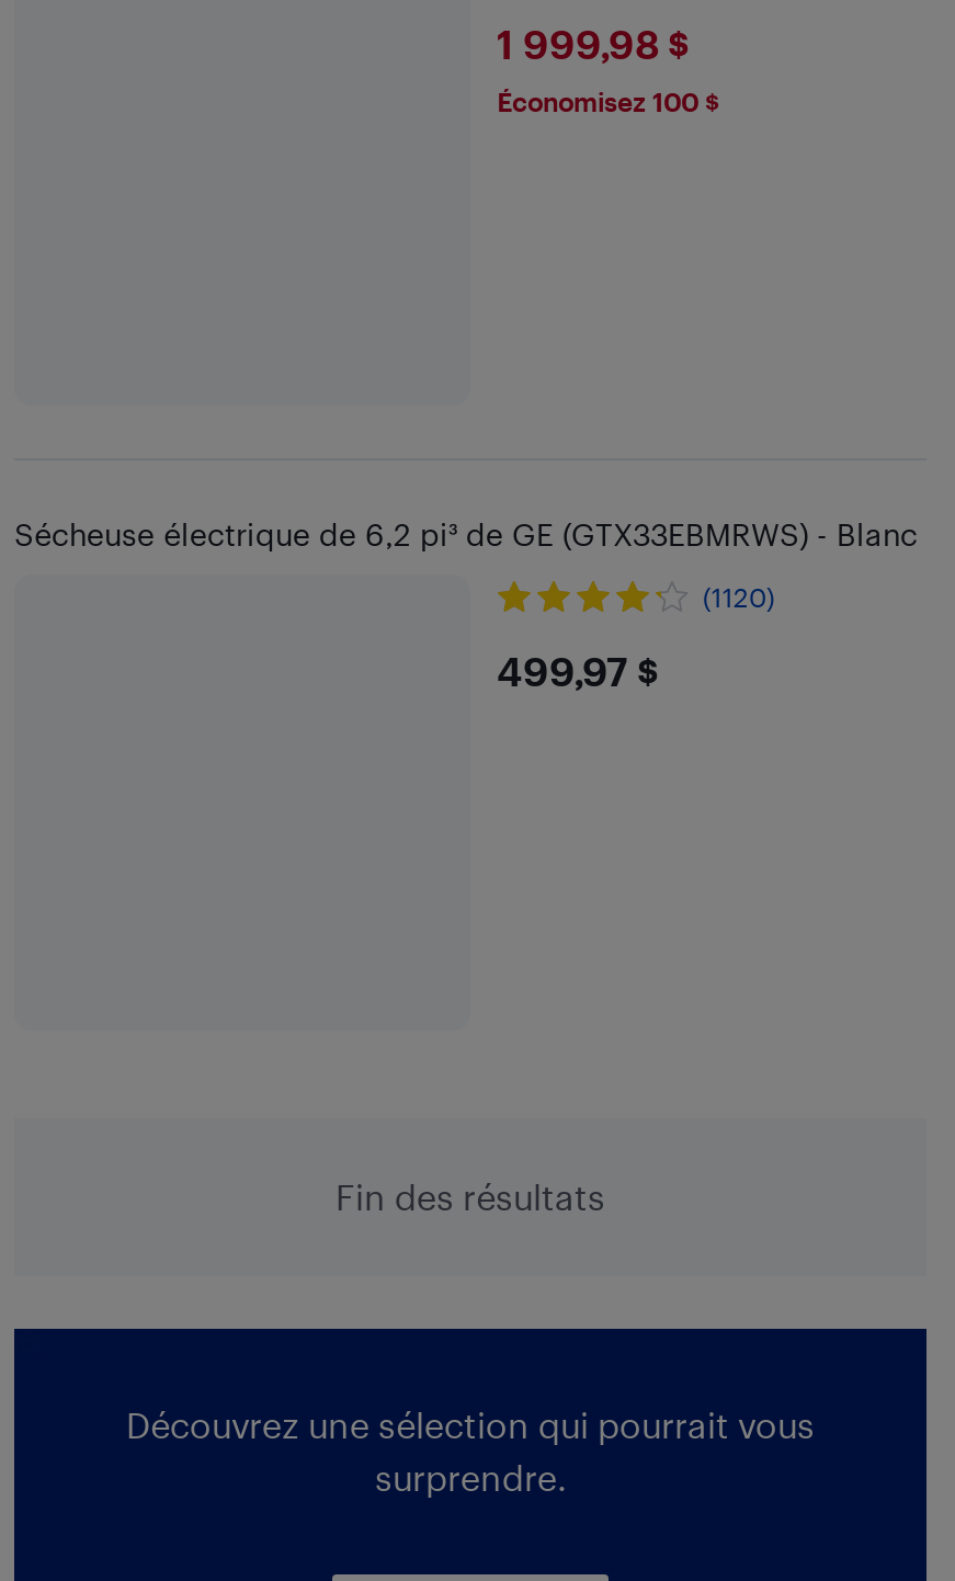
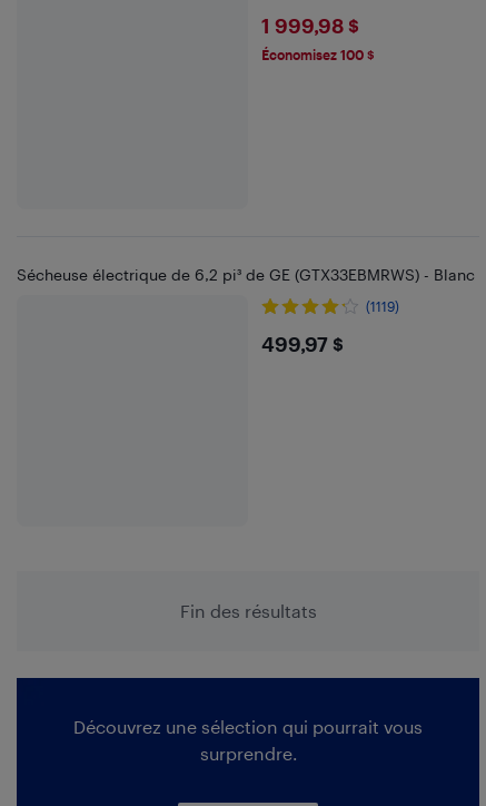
- (1120)
+ (1119)
